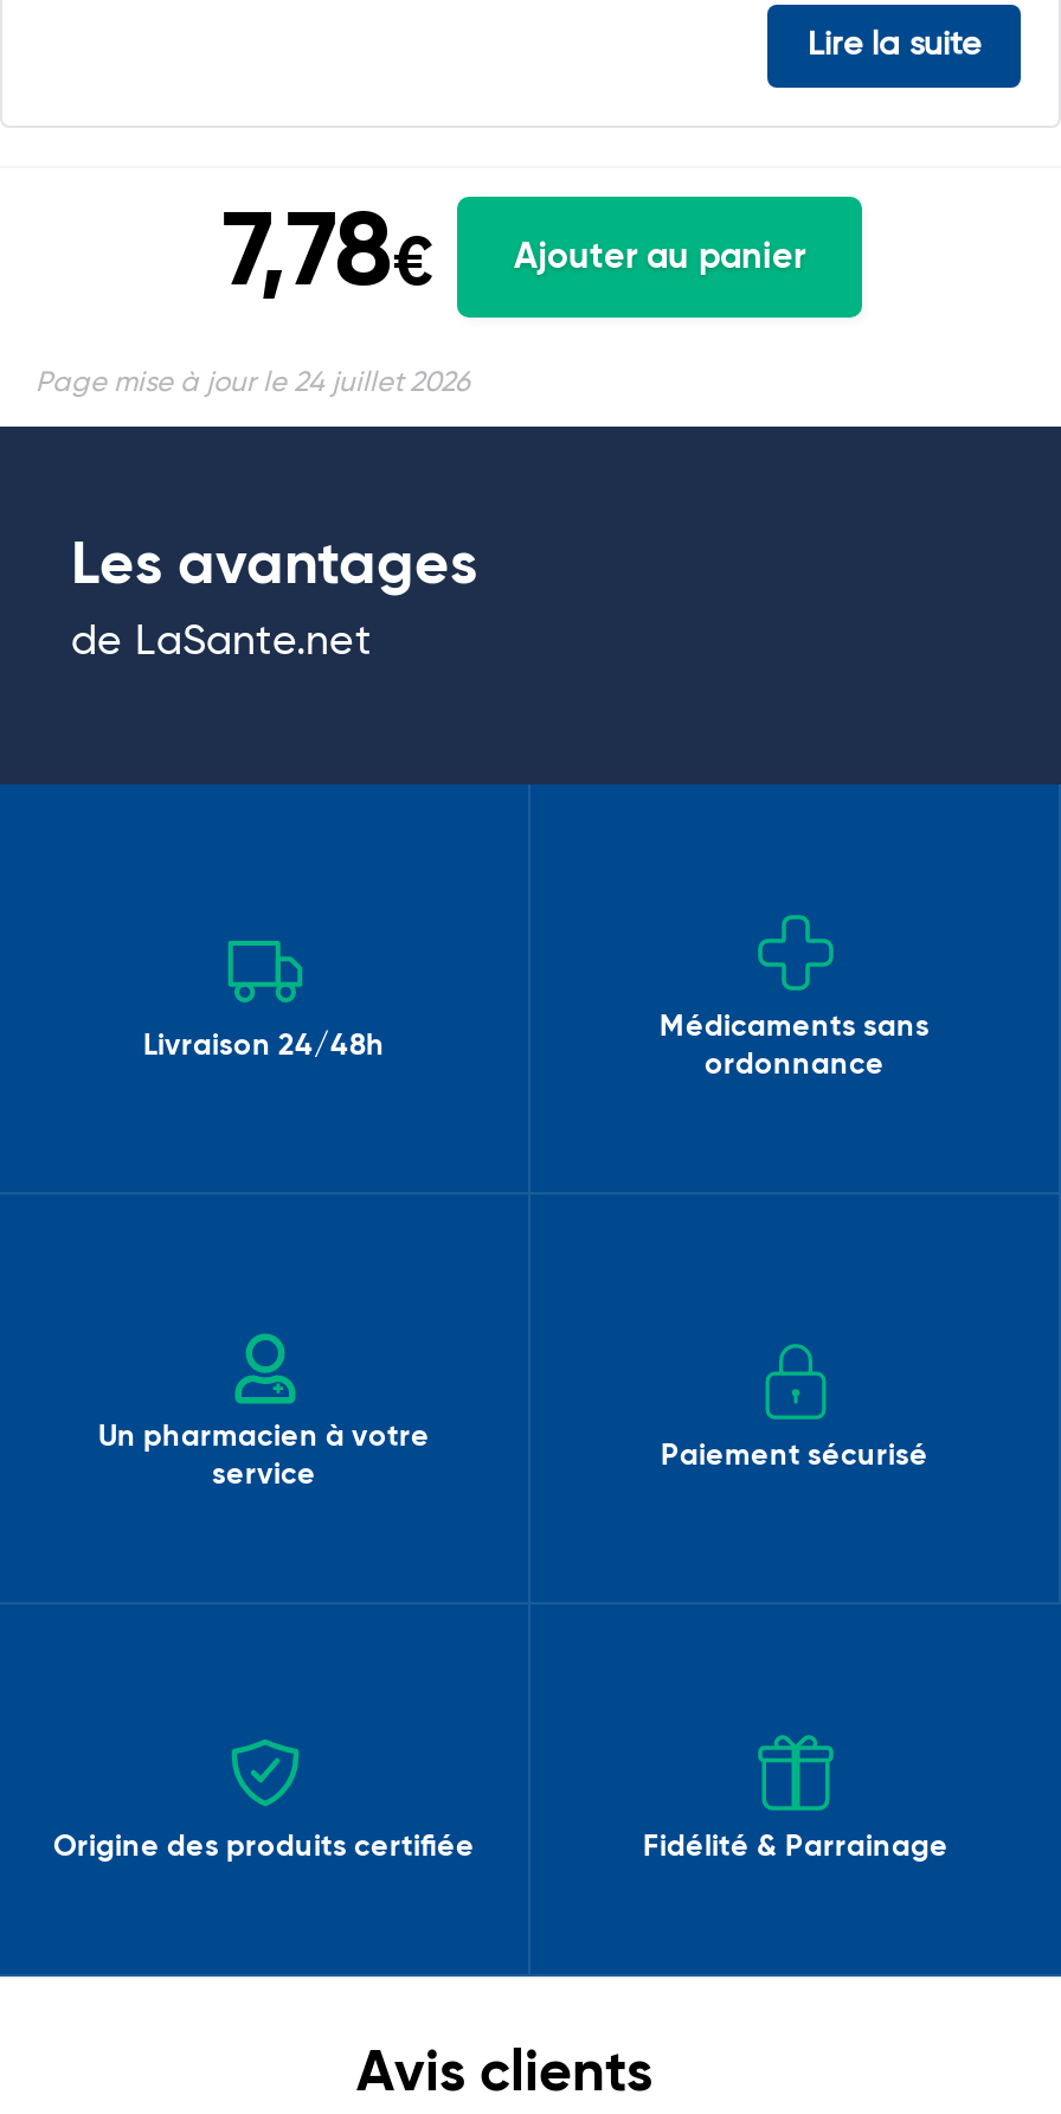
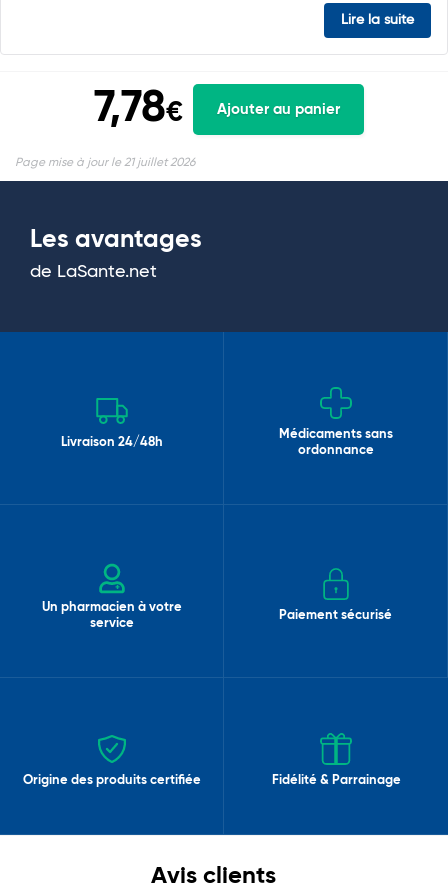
- Page mise à jour le 24 juillet 2026
+ Page mise à jour le 21 juillet 2026
